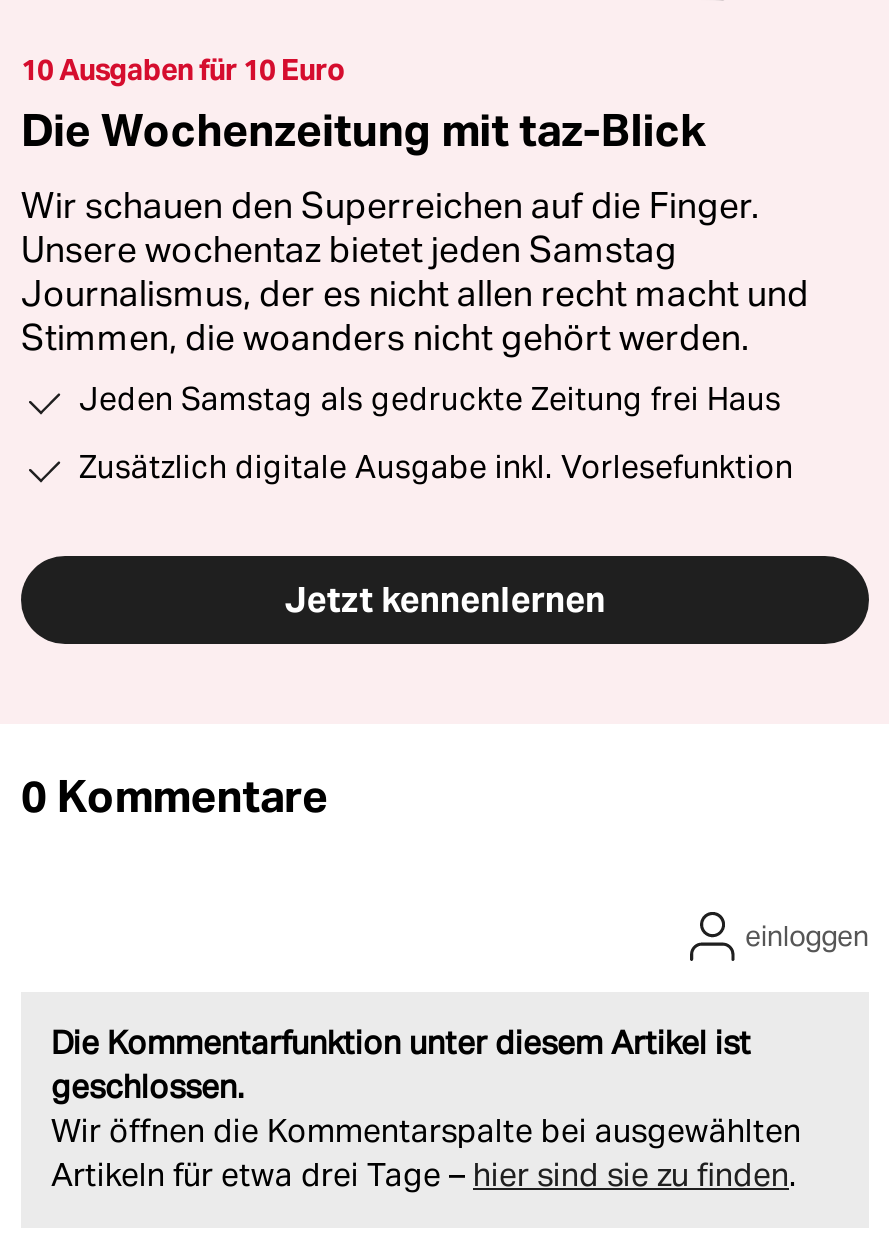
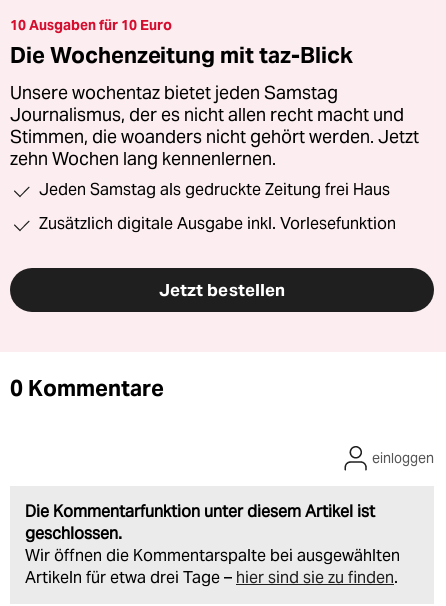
- Wir schauen den Superreichen auf die Finger.

moved up: Unsere wochentaz bietet jeden Samstag | Journalismus, der es nicht allen recht macht und

- Stimmen, die woanders nicht gehört werden.
+ Stimmen, die woanders nicht gehört werden. Jetzt
+ zehn Wochen lang kennenlernen.

- Jetzt kennenlernen
+ Jetzt bestellen
